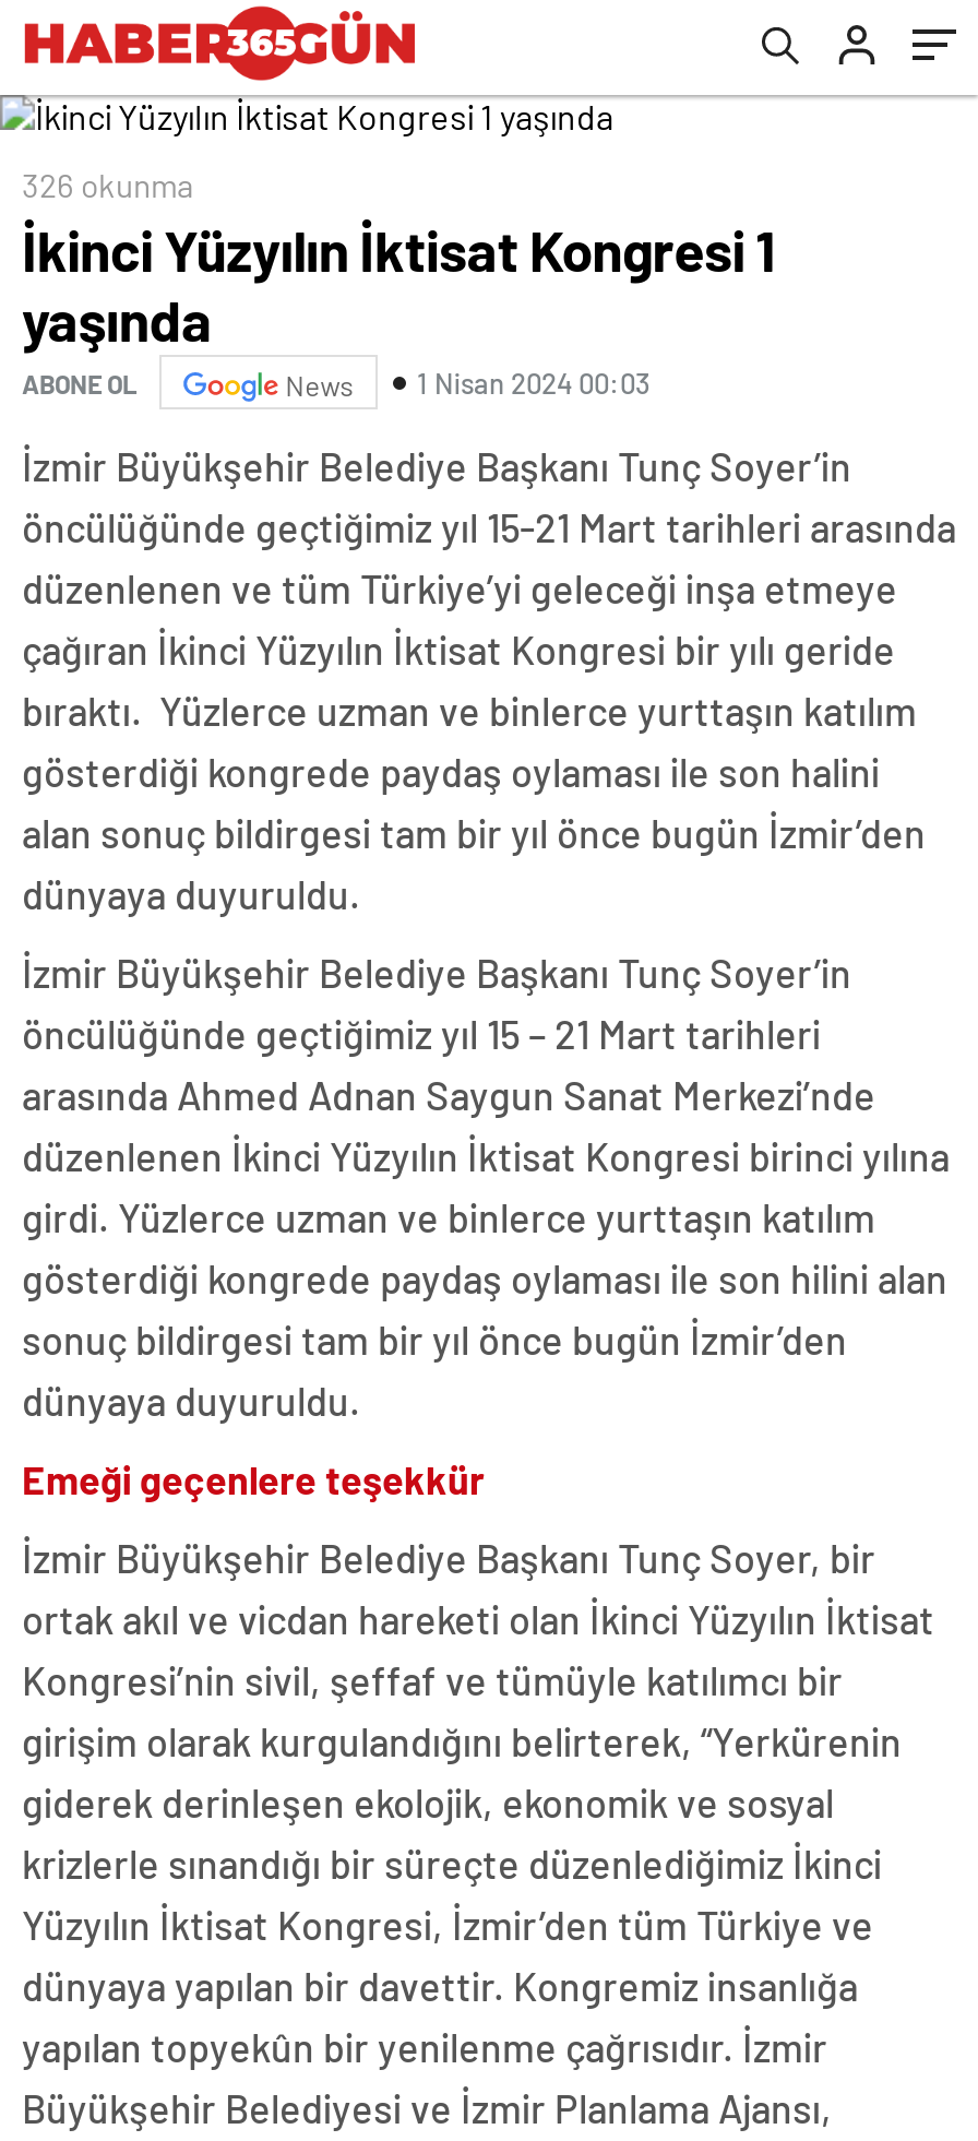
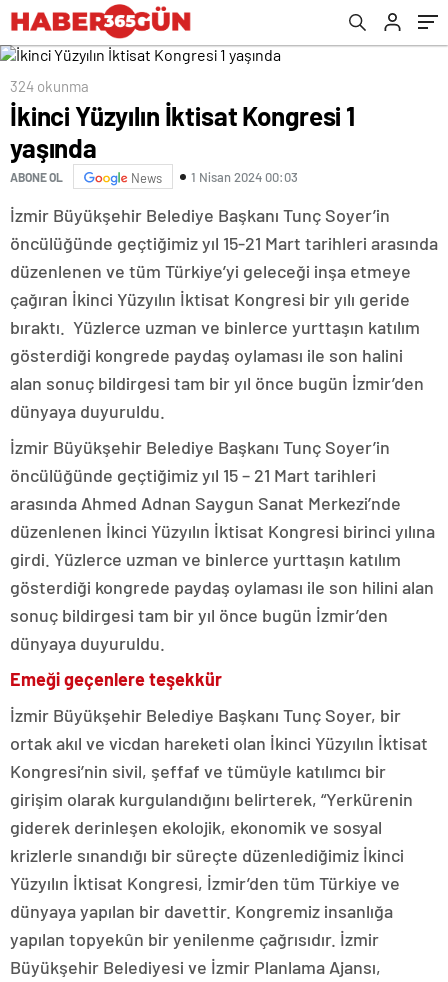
- 326 okunma
+ 324 okunma
